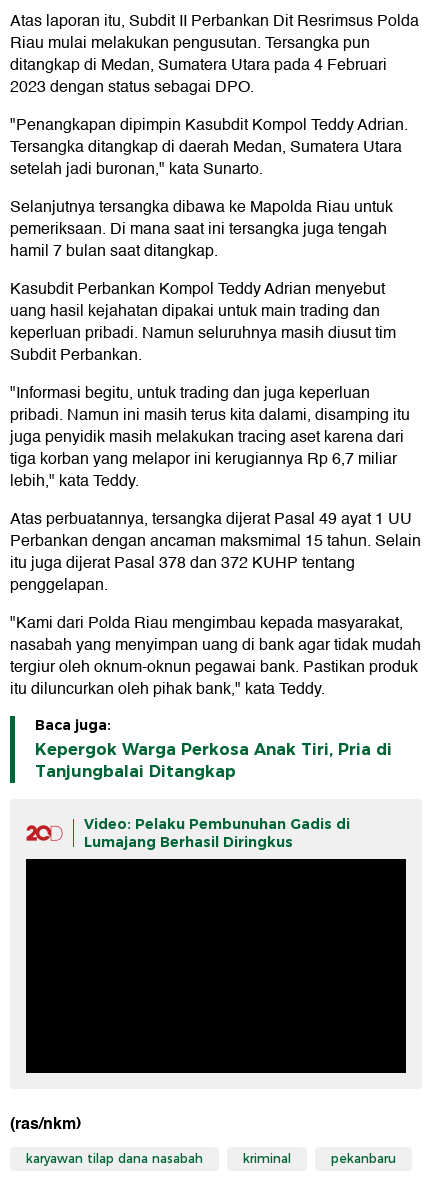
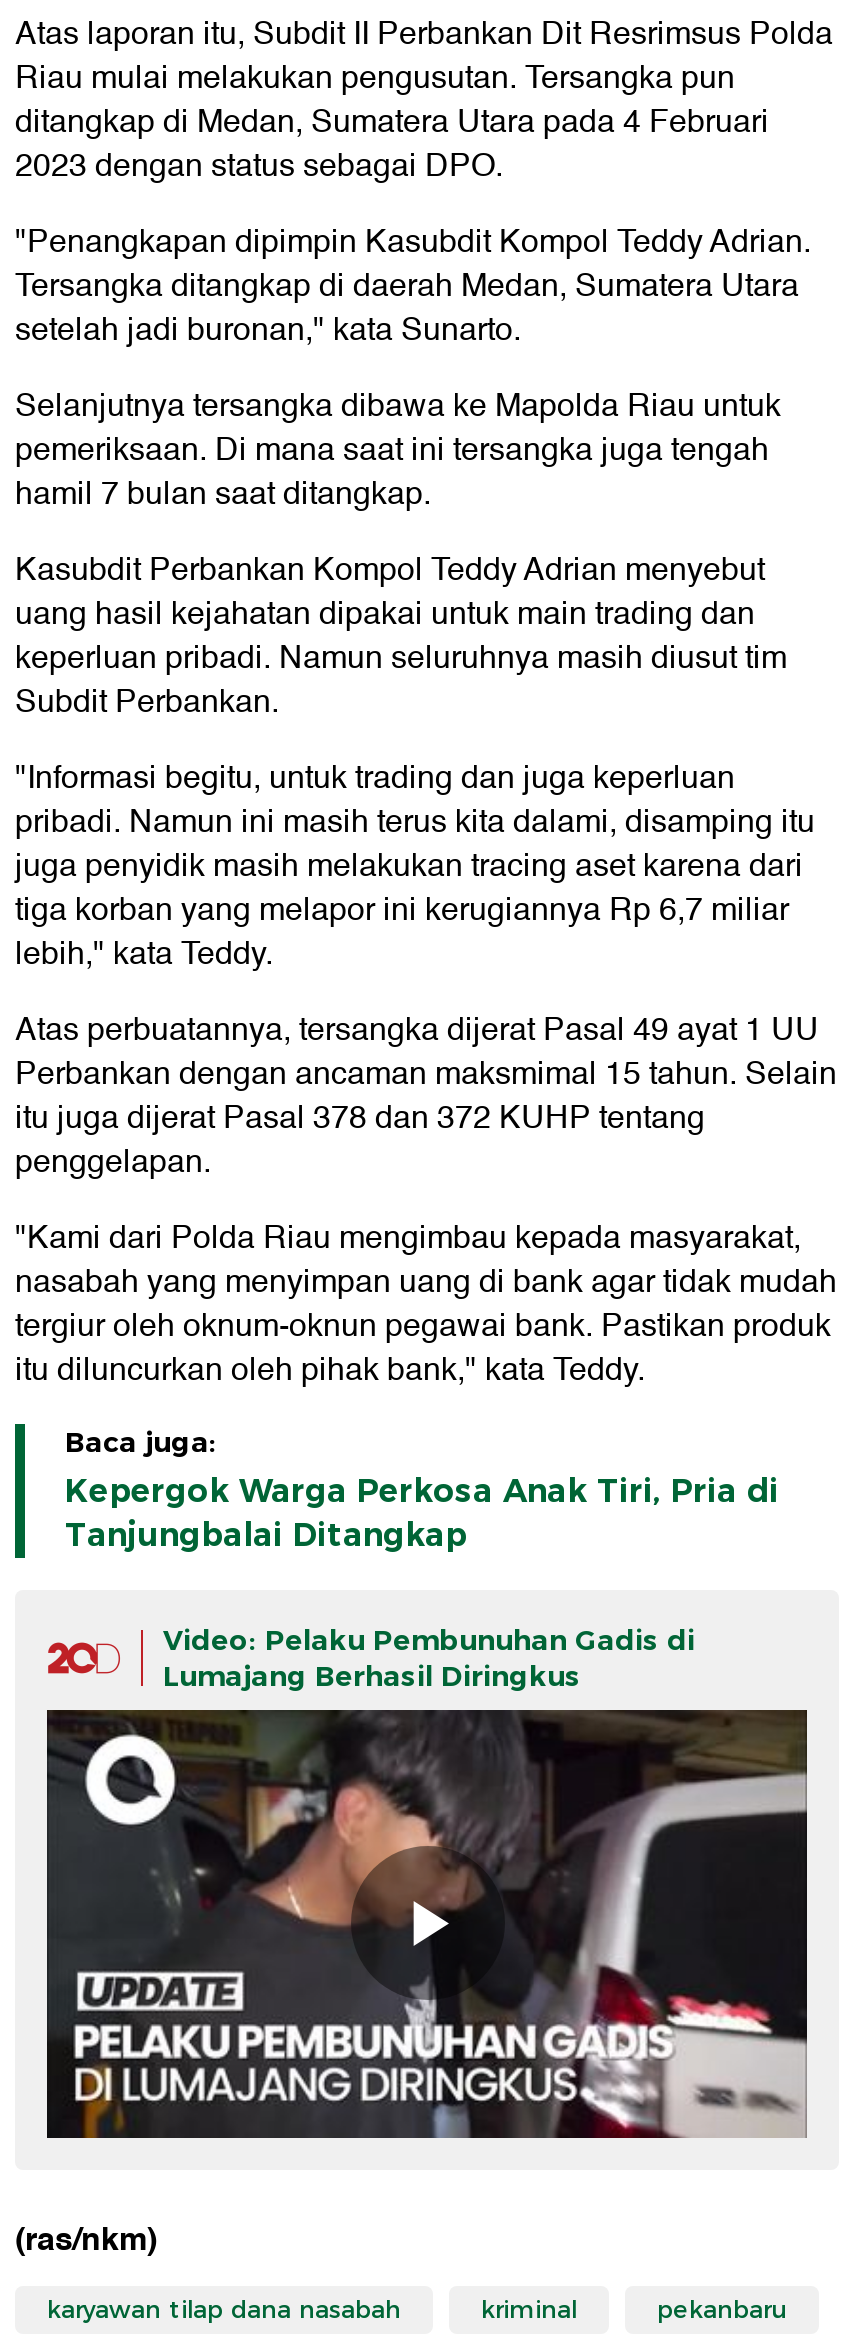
+ [image]
